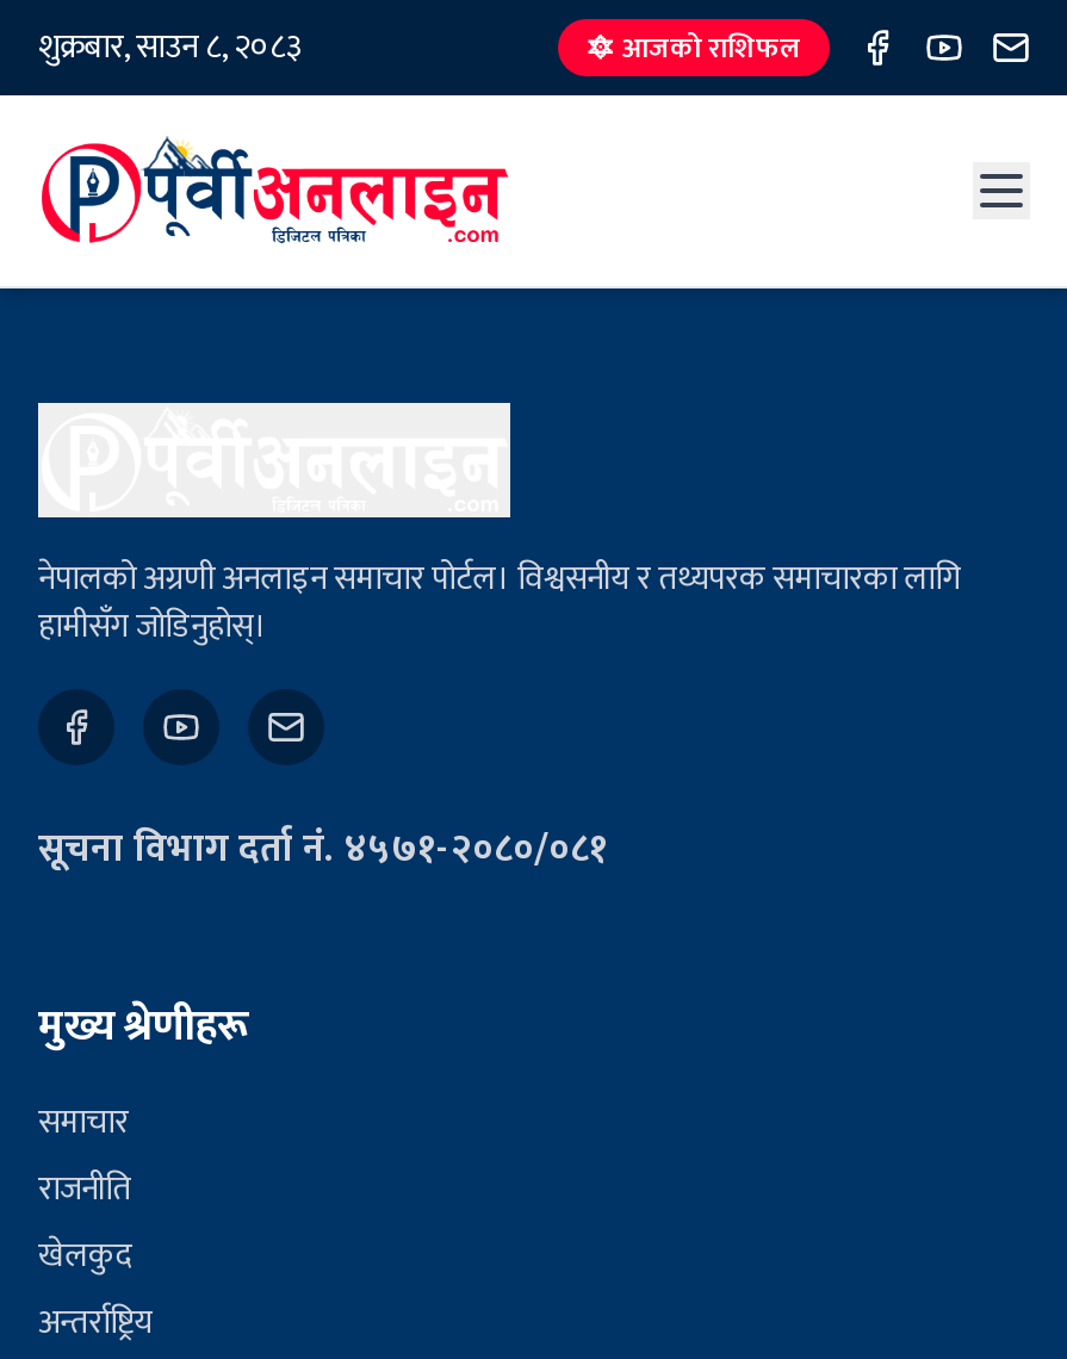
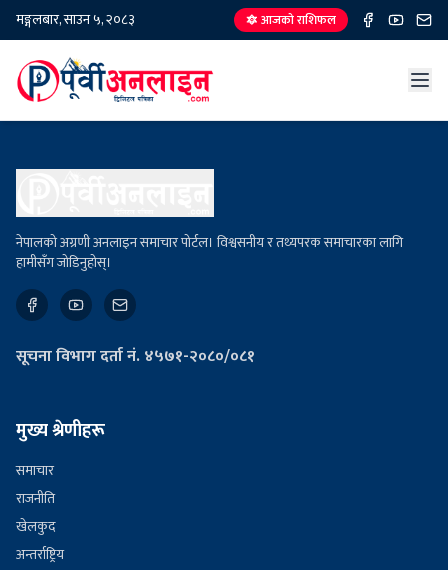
- शुक्रबार, साउन ८, २०८३
+ मङ्गलबार, साउन ५, २०८३
